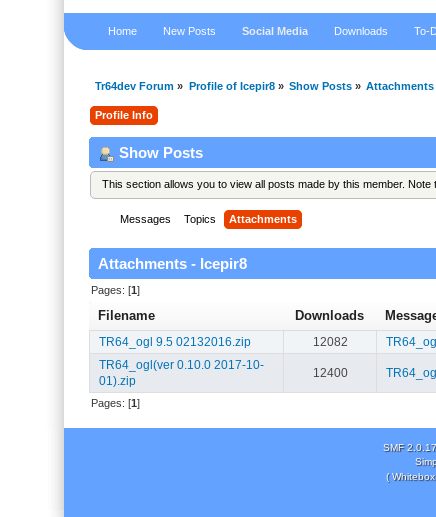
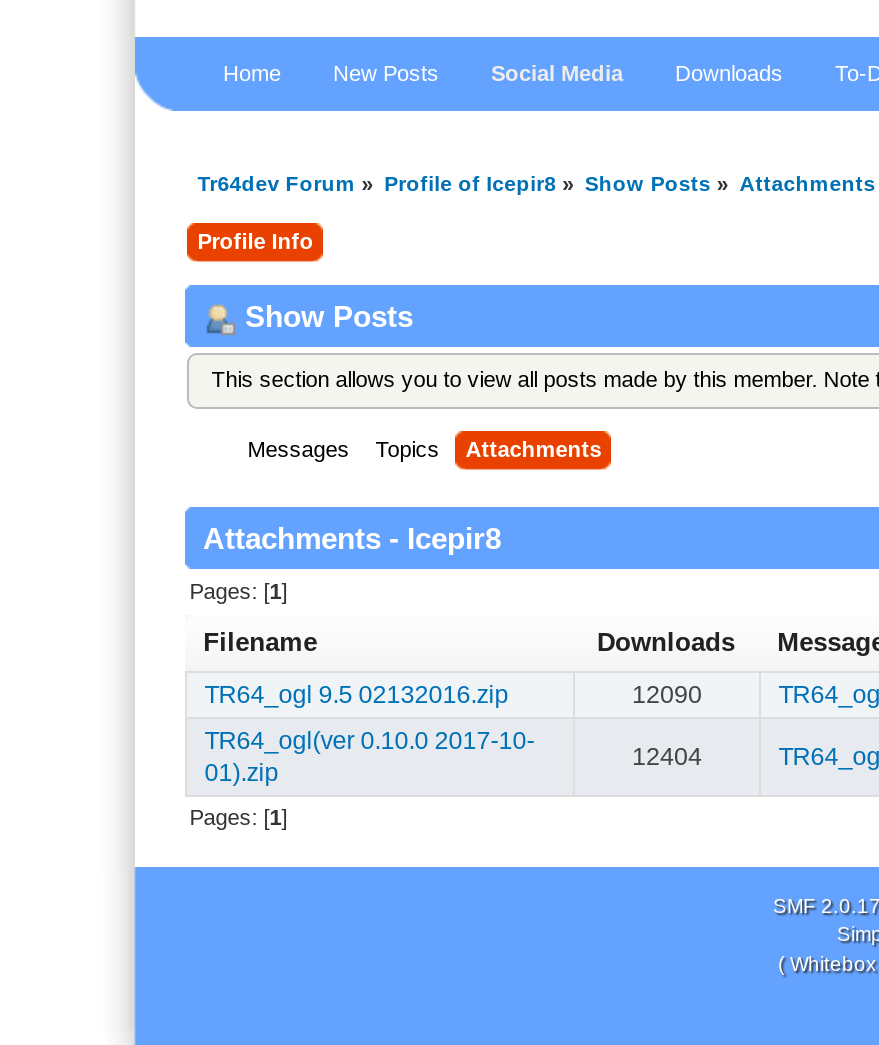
- 12082
+ 12090

- 12400
+ 12404
